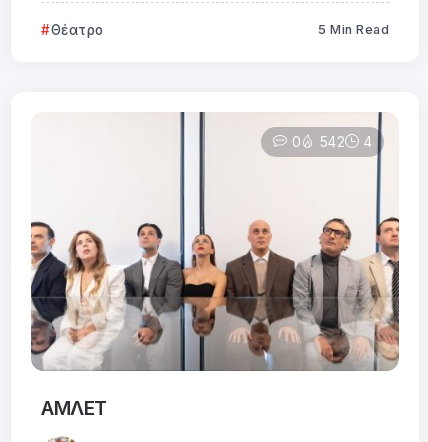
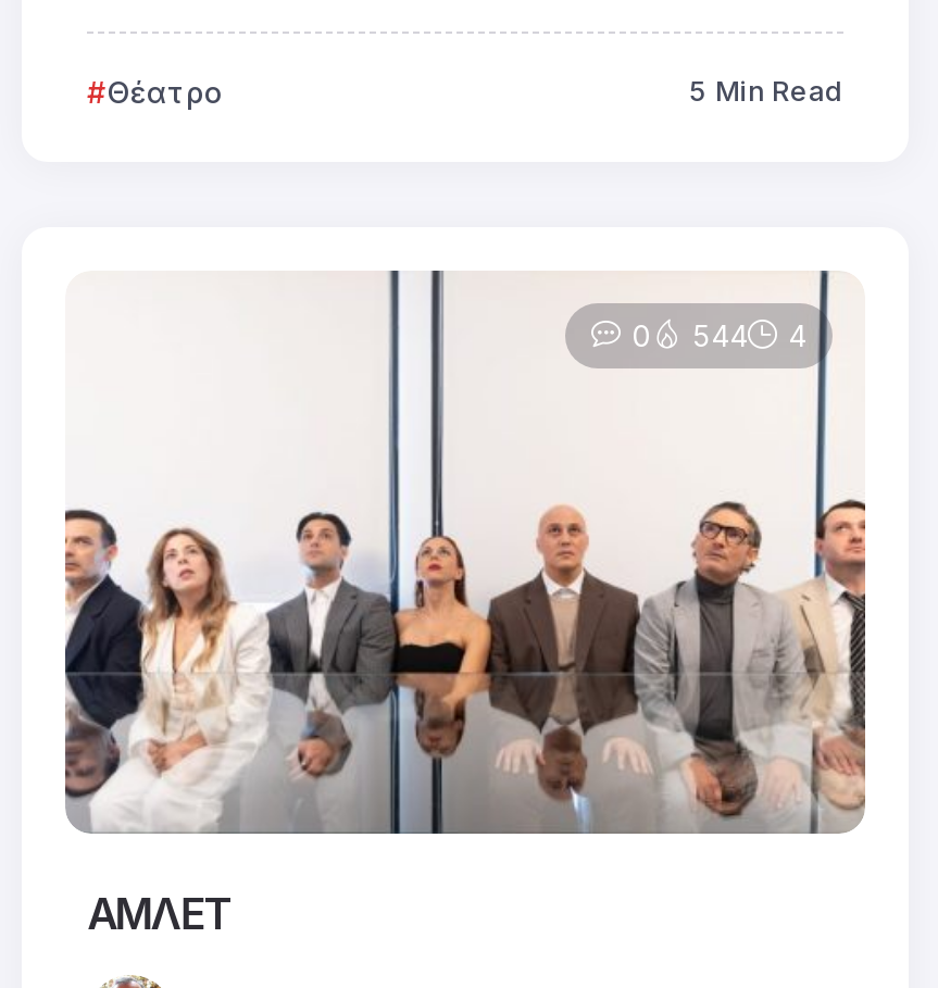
- 0 542 4
+ 0 544 4
